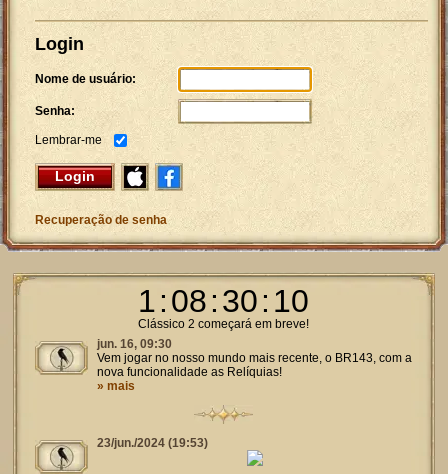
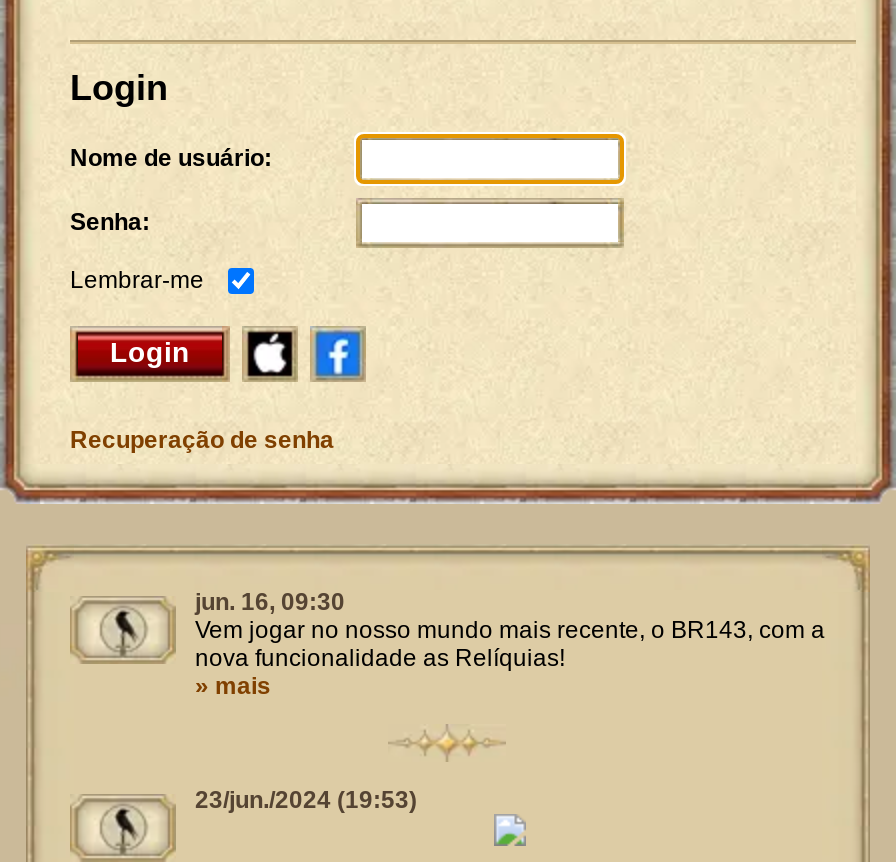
- 1 : 08 : 30 : 10
- Clássico 2 começará em breve!
